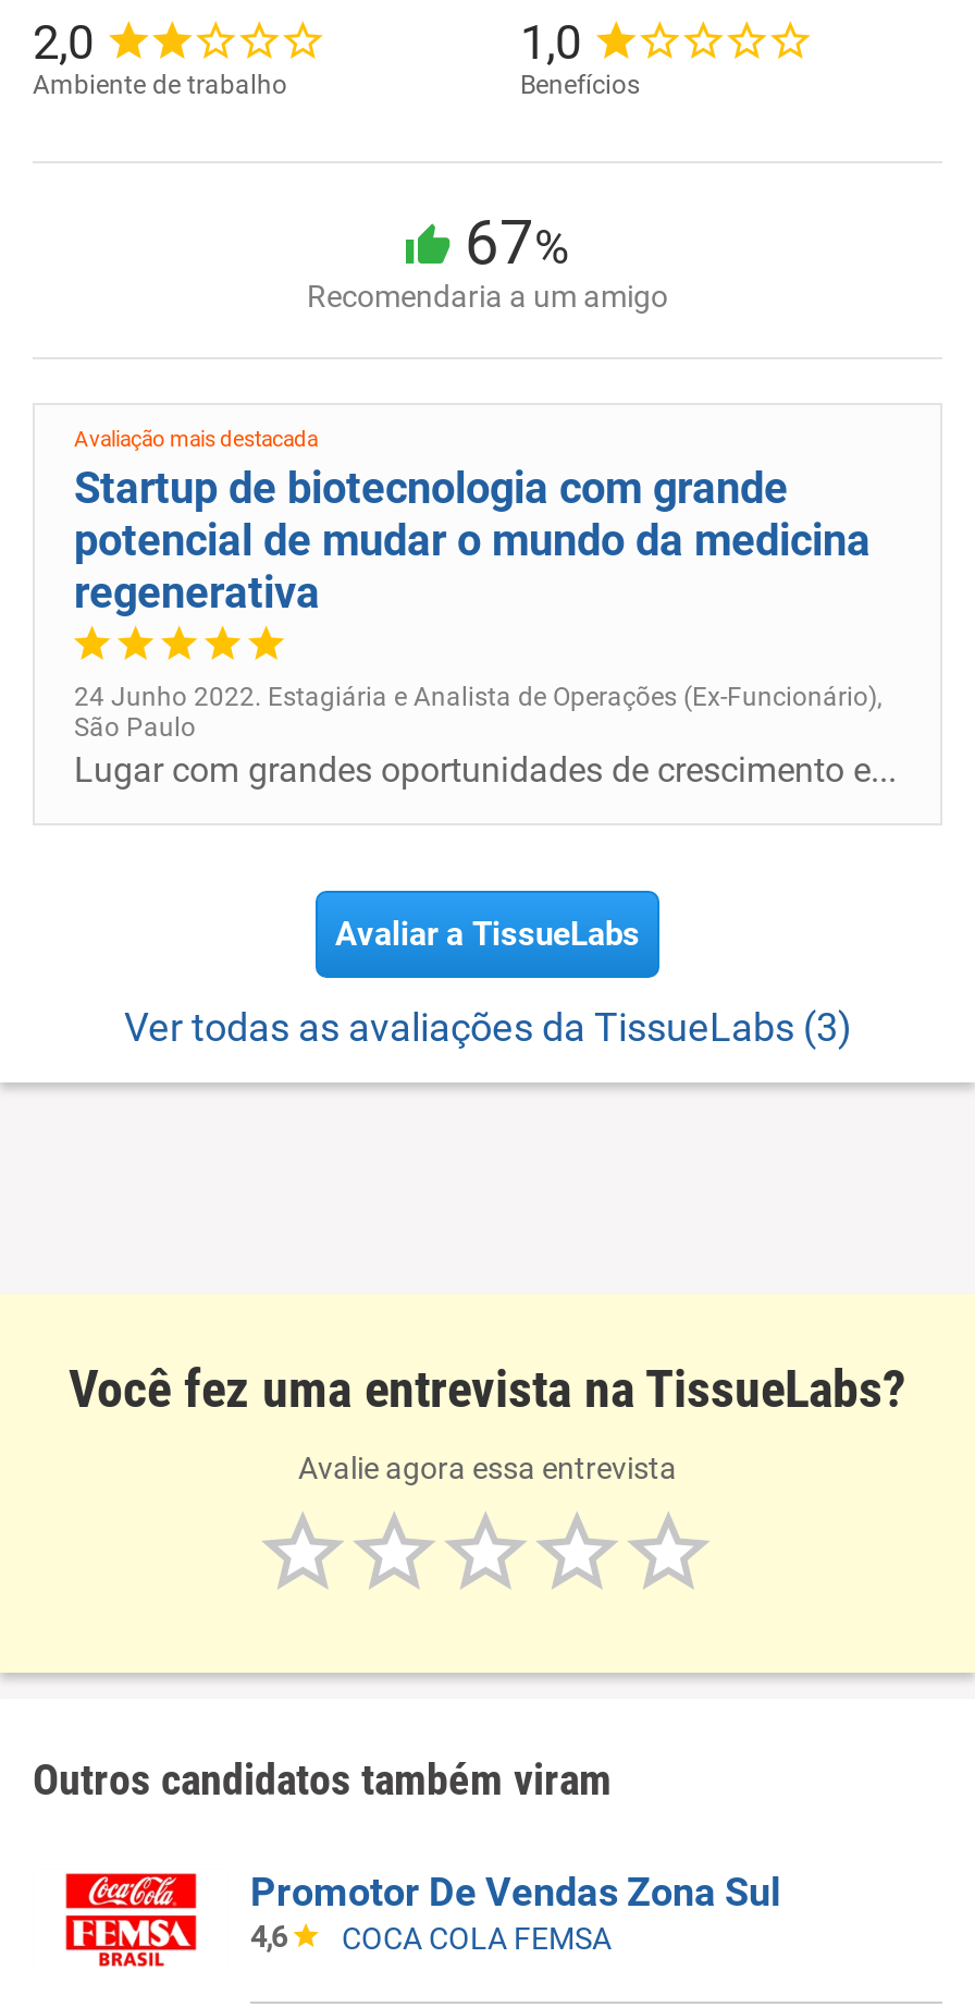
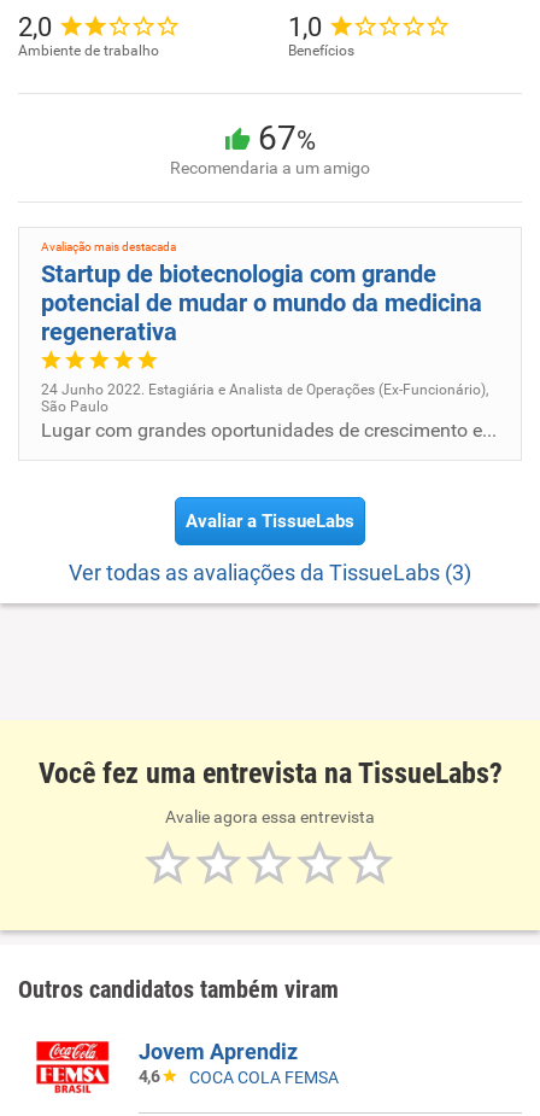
- Promotor De Vendas Zona Sul
+ Jovem Aprendiz
